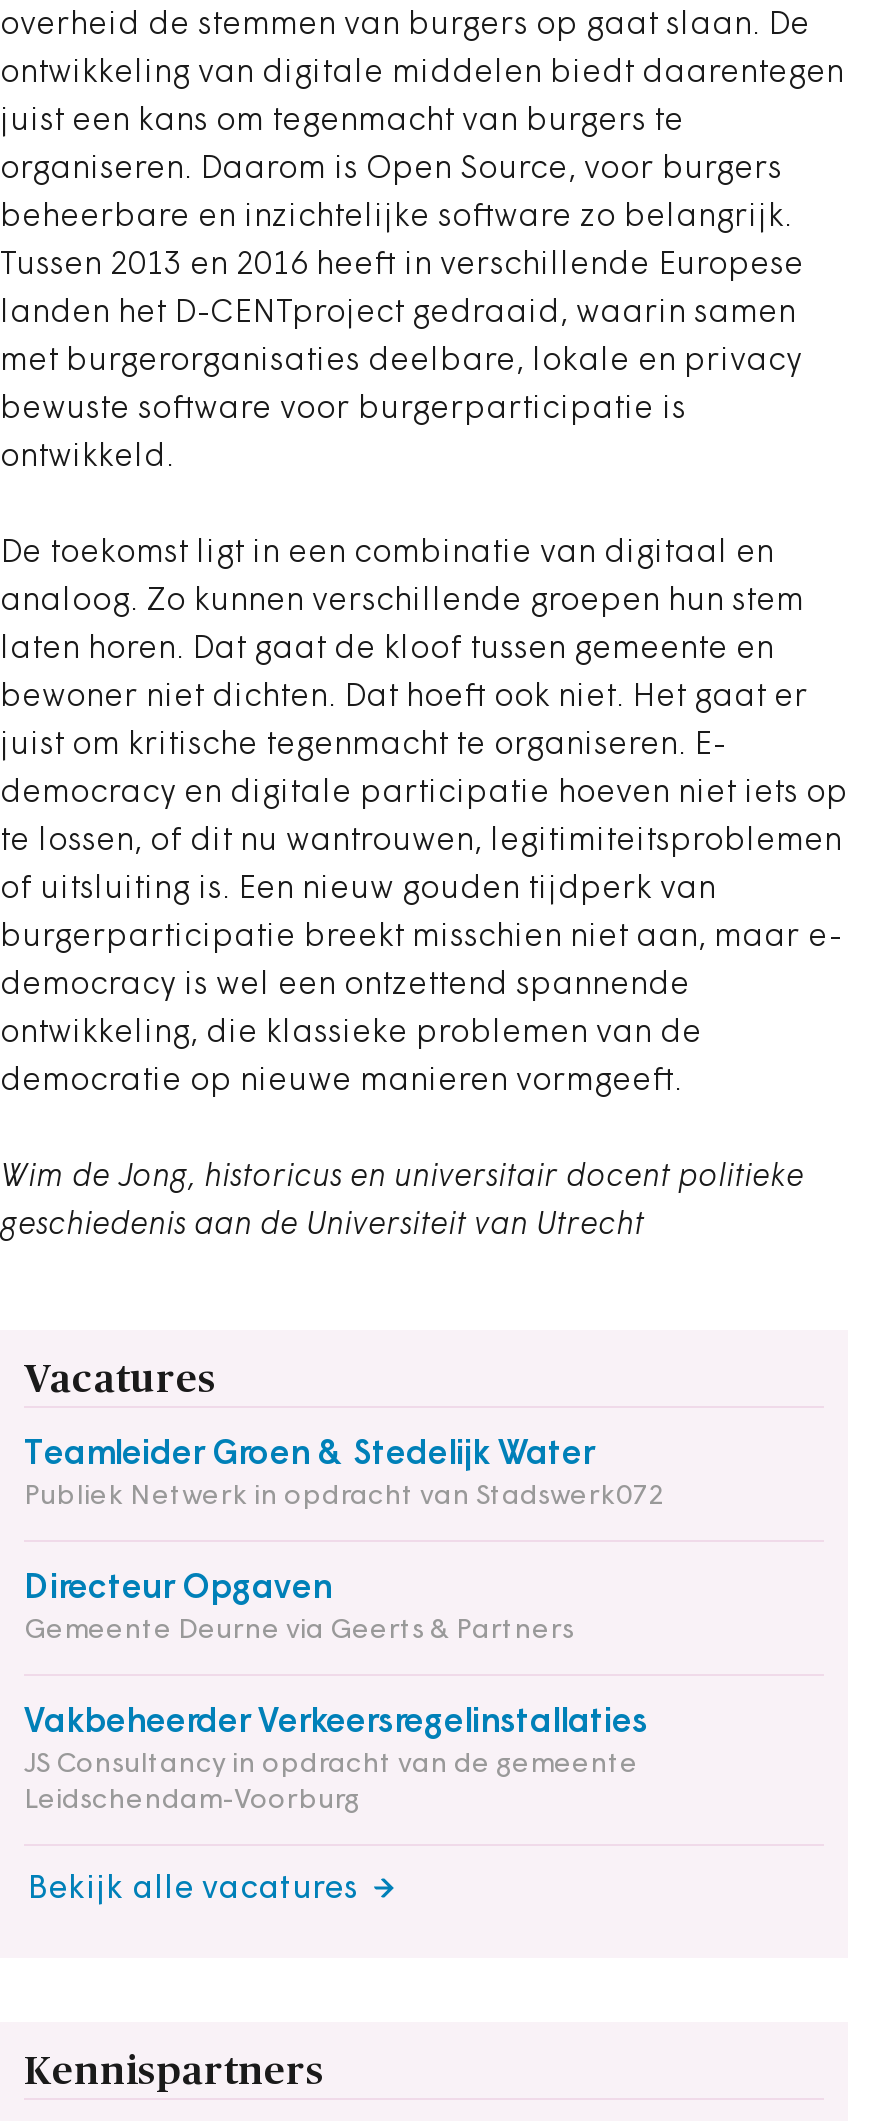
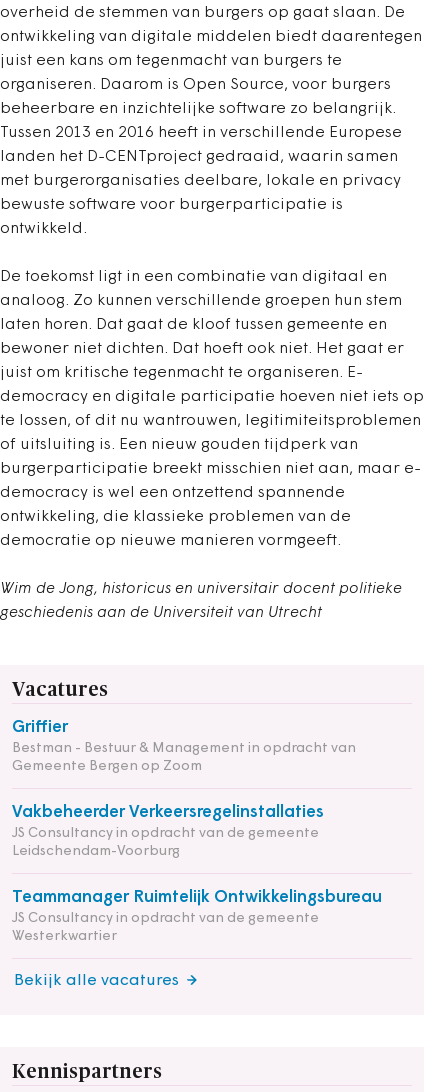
- Teamleider Groen & Stedelijk Water
- Publiek Netwerk in opdracht van Stadswerk072
- Directeur Opgaven
- Gemeente Deurne via Geerts & Partners
+ Griffier
+ Bestman - Bestuur & Management in opdracht van
+ Gemeente Bergen op Zoom

moved up: Vakbeheerder Verkeersregelinstallaties | JS Consultancy in opdracht van de gemeente | Leidschendam-Voorburg

+ Teammanager Ruimtelijk Ontwikkelingsbureau
+ JS Consultancy in opdracht van de gemeente
+ Westerkwartier
